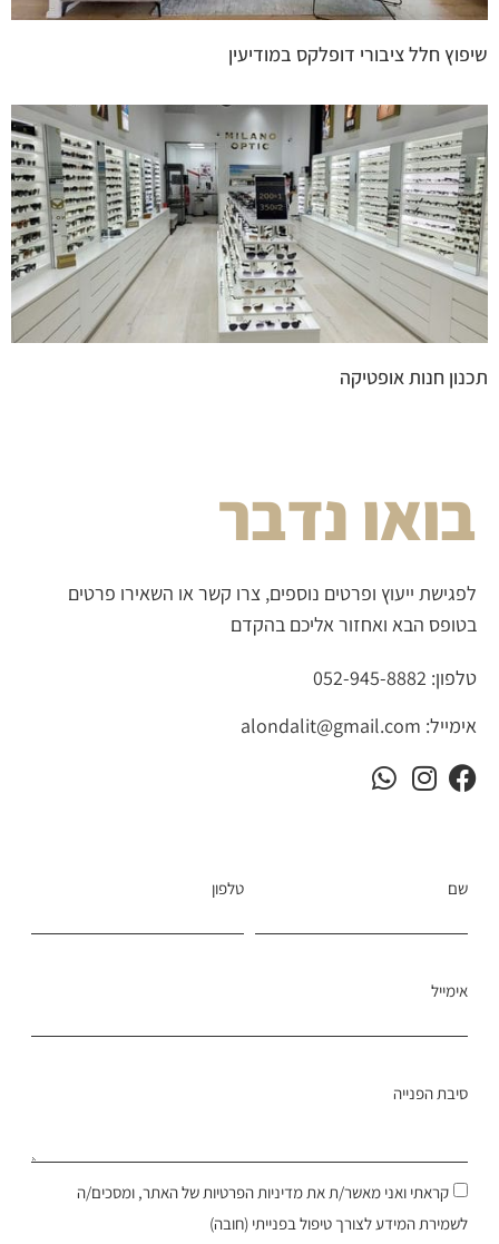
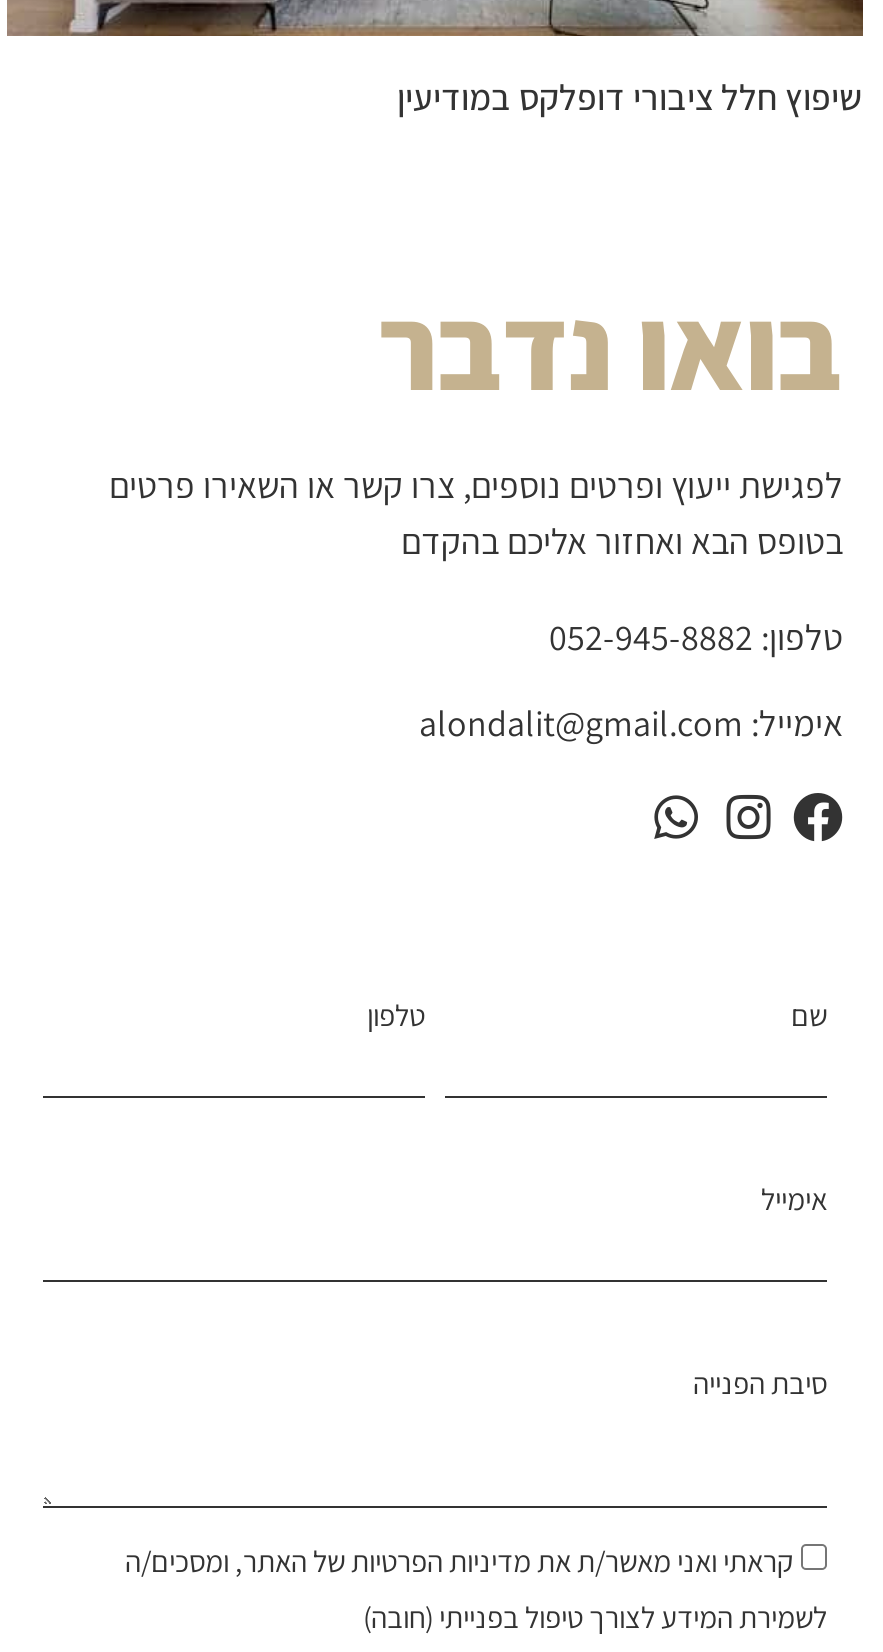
- [image]
- תכנון חנות אופטיקה
